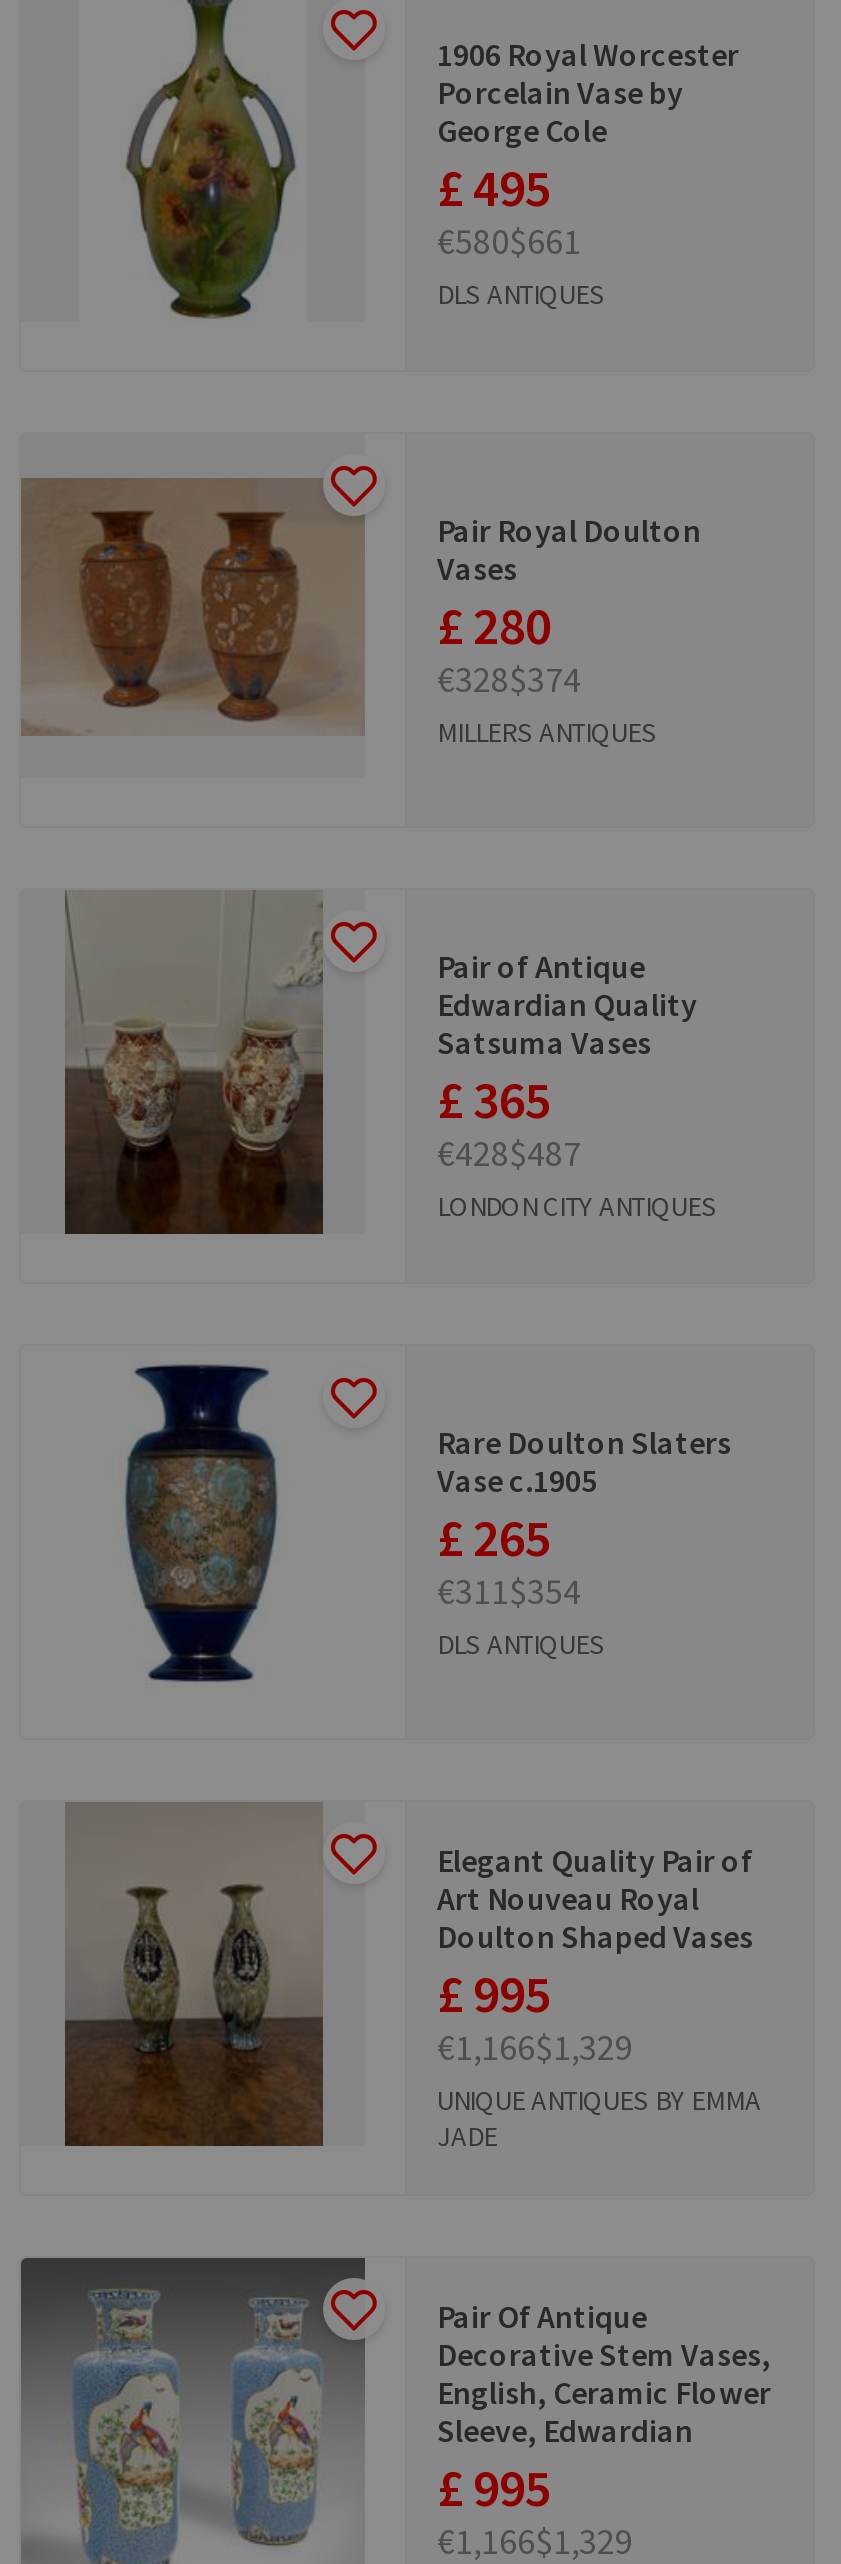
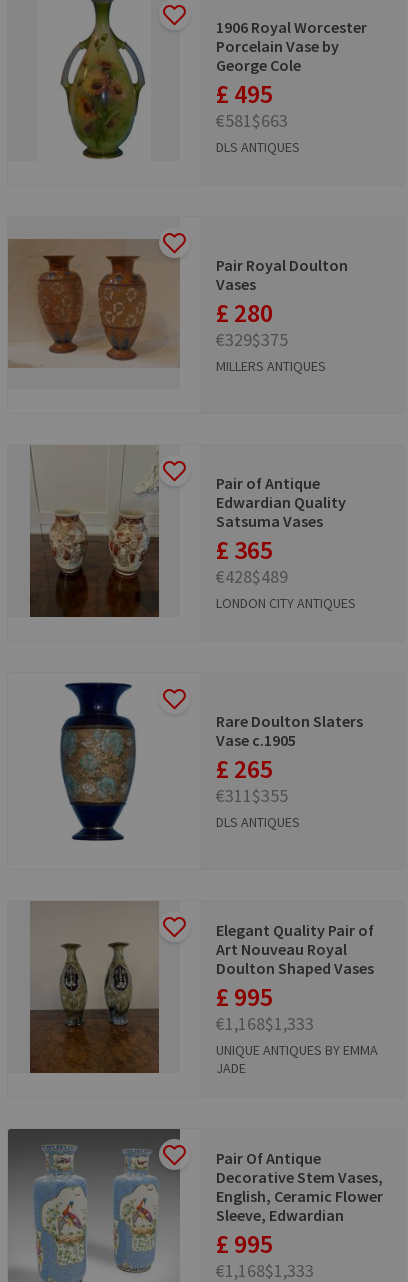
- €580$661
+ €581$663

- €328$374
+ €329$375

- €428$487
+ €428$489

- €311$354
+ €311$355

- €1,166$1,329
+ €1,168$1,333

- €1,166$1,329
+ €1,168$1,333
